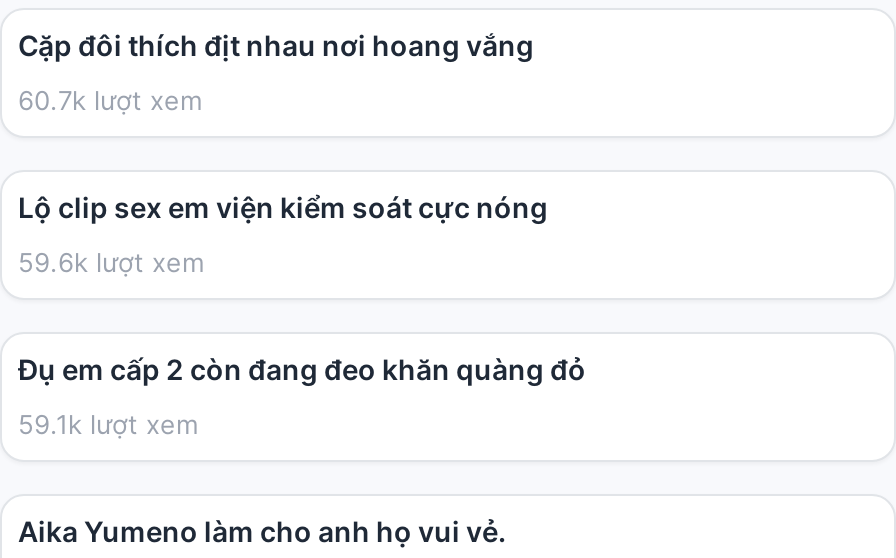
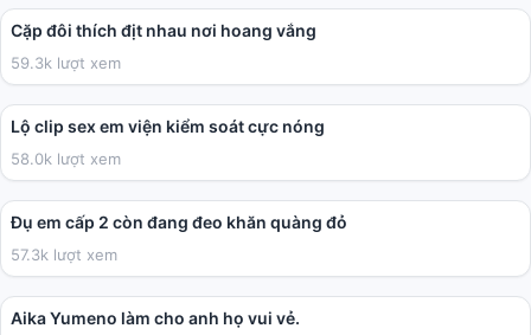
- 60.7k lượt xem
+ 59.3k lượt xem

- 59.6k lượt xem
+ 58.0k lượt xem

- 59.1k lượt xem
+ 57.3k lượt xem
